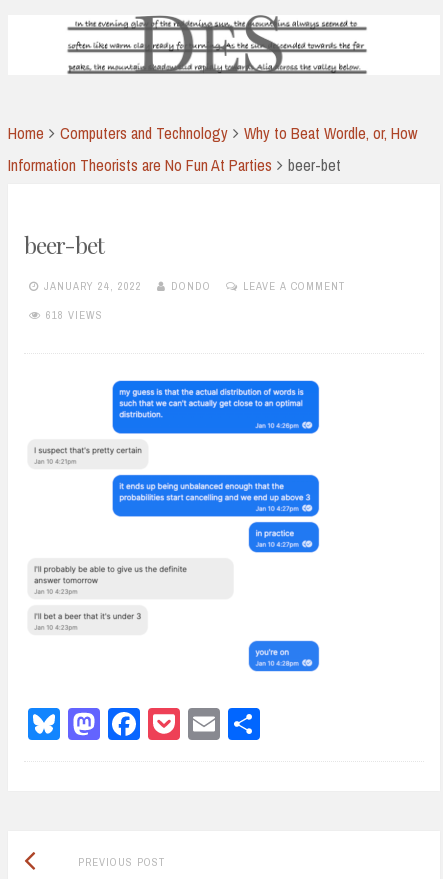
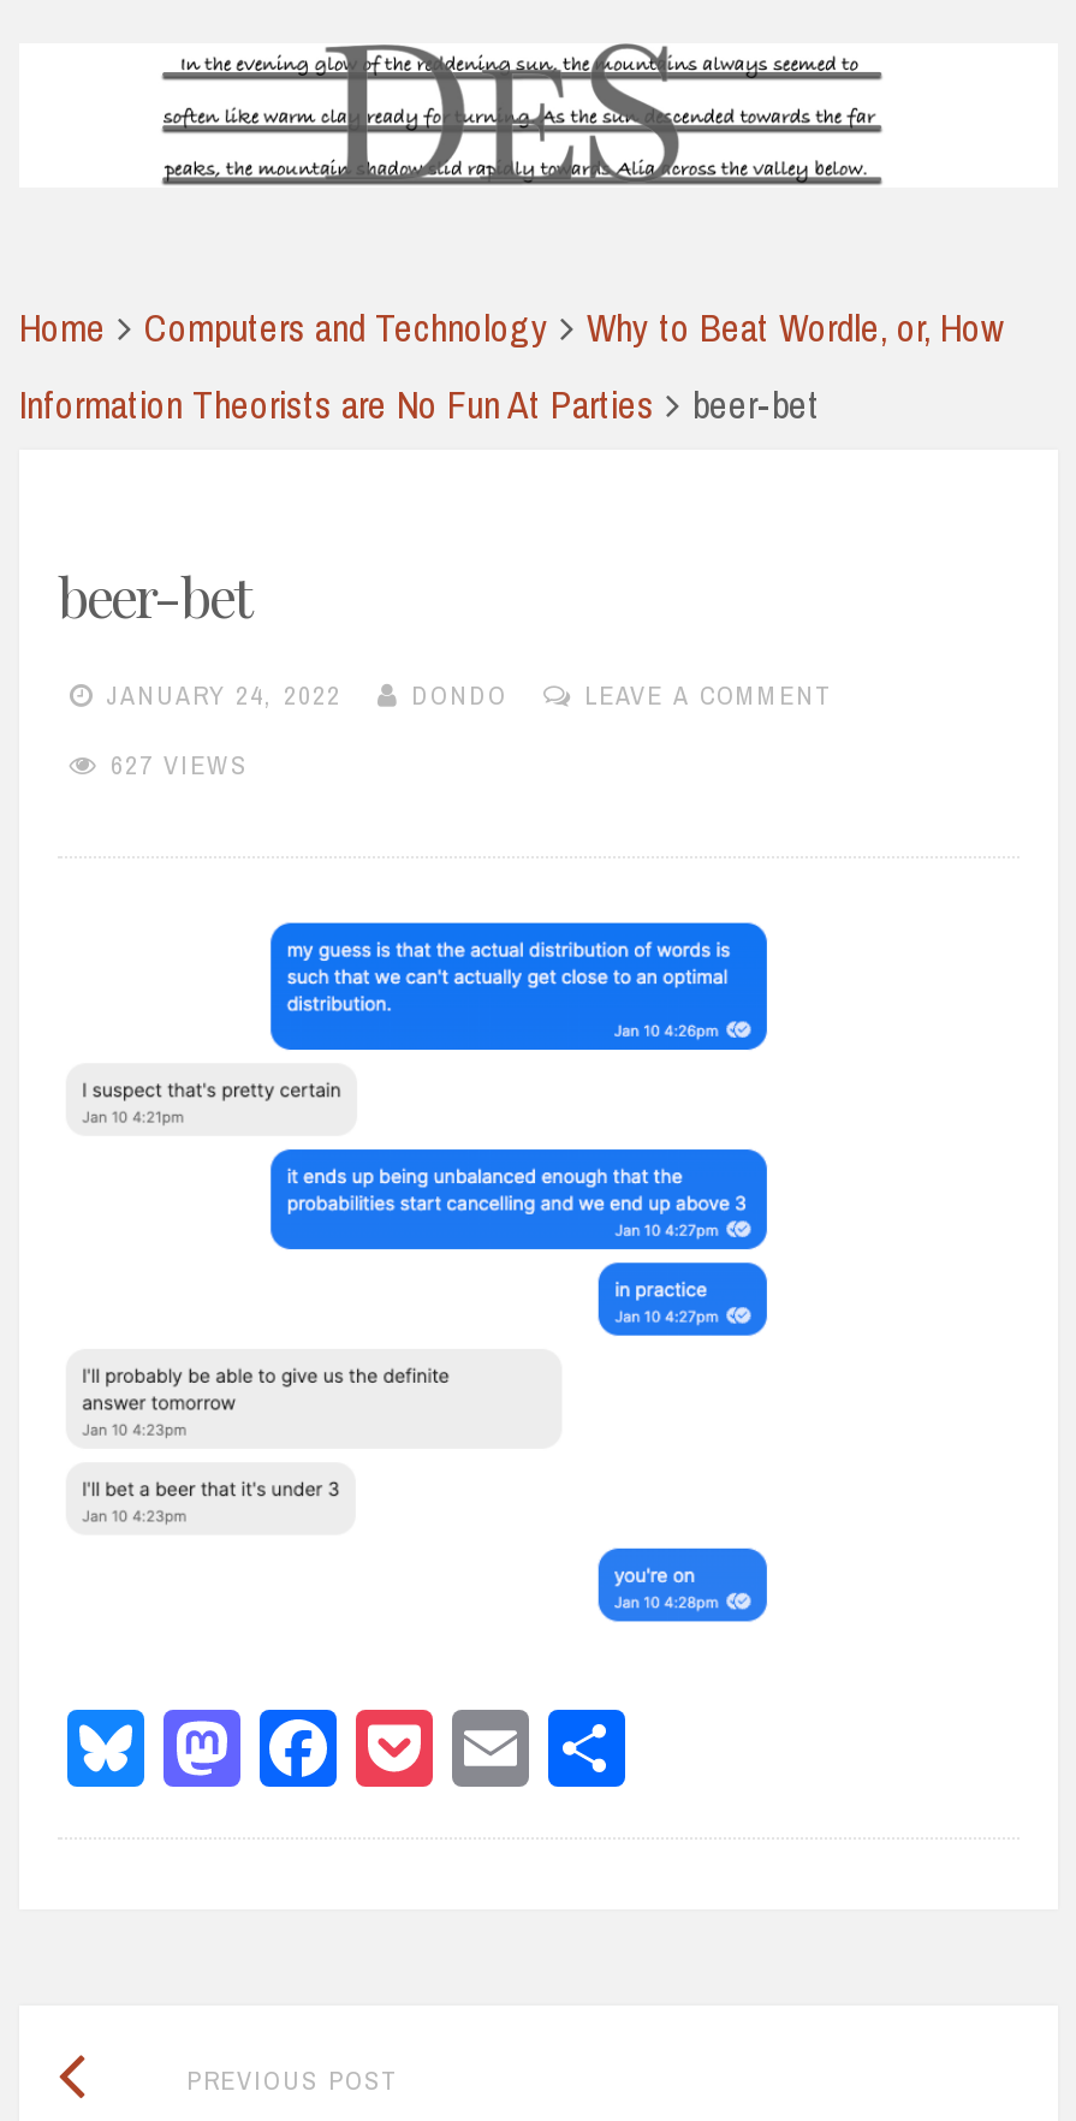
- 618 VIEWS
+ 627 VIEWS
